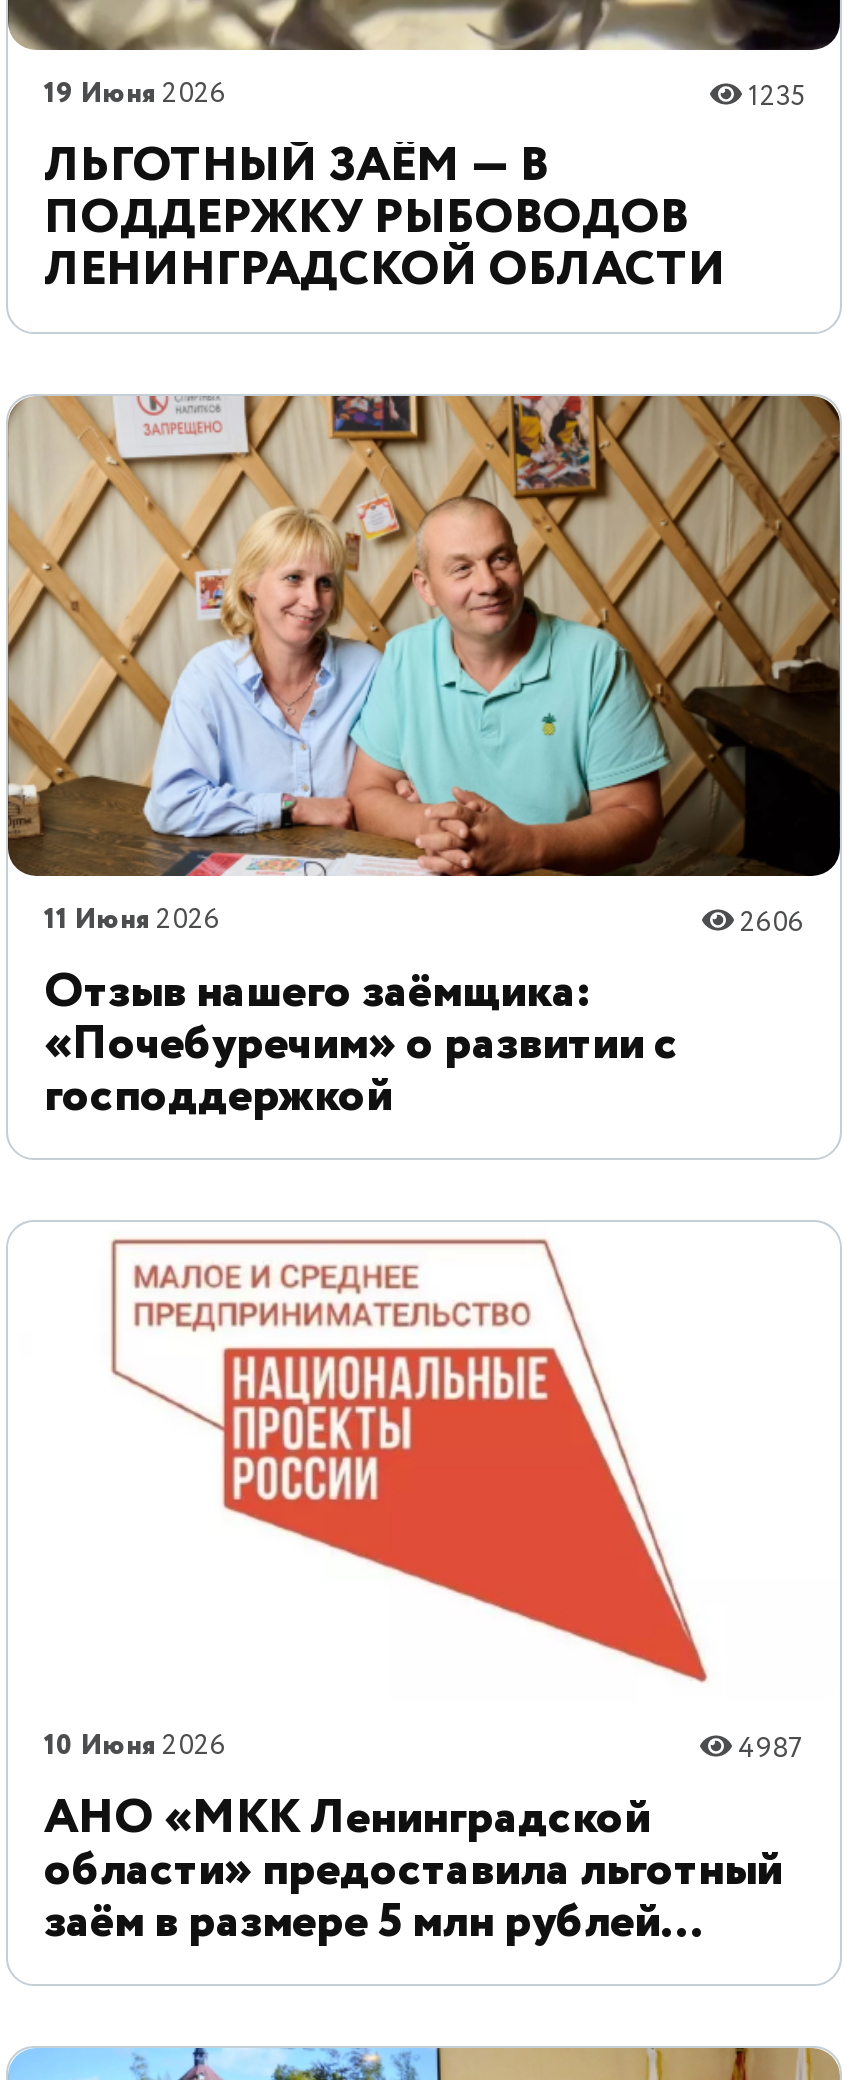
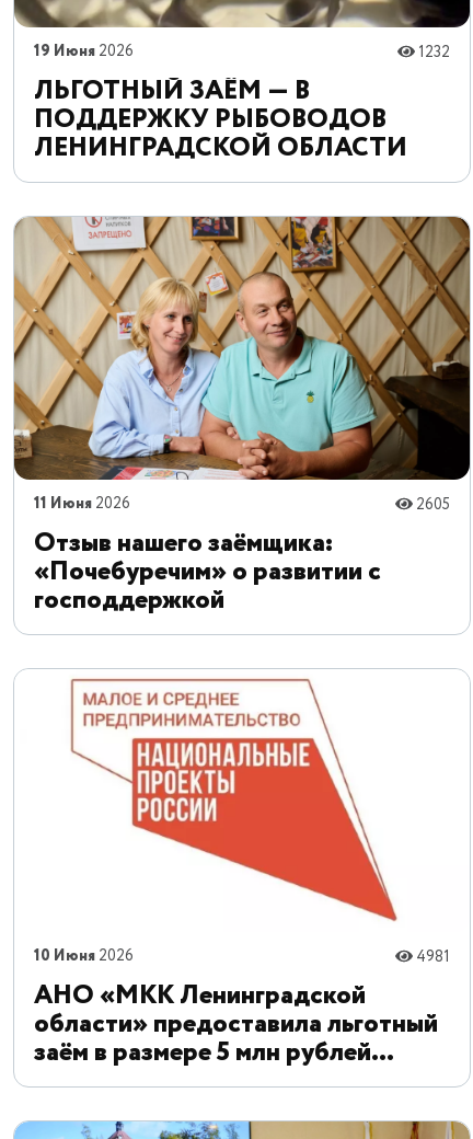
- 1235
+ 1232

- 2606
+ 2605

- 4987
+ 4981
